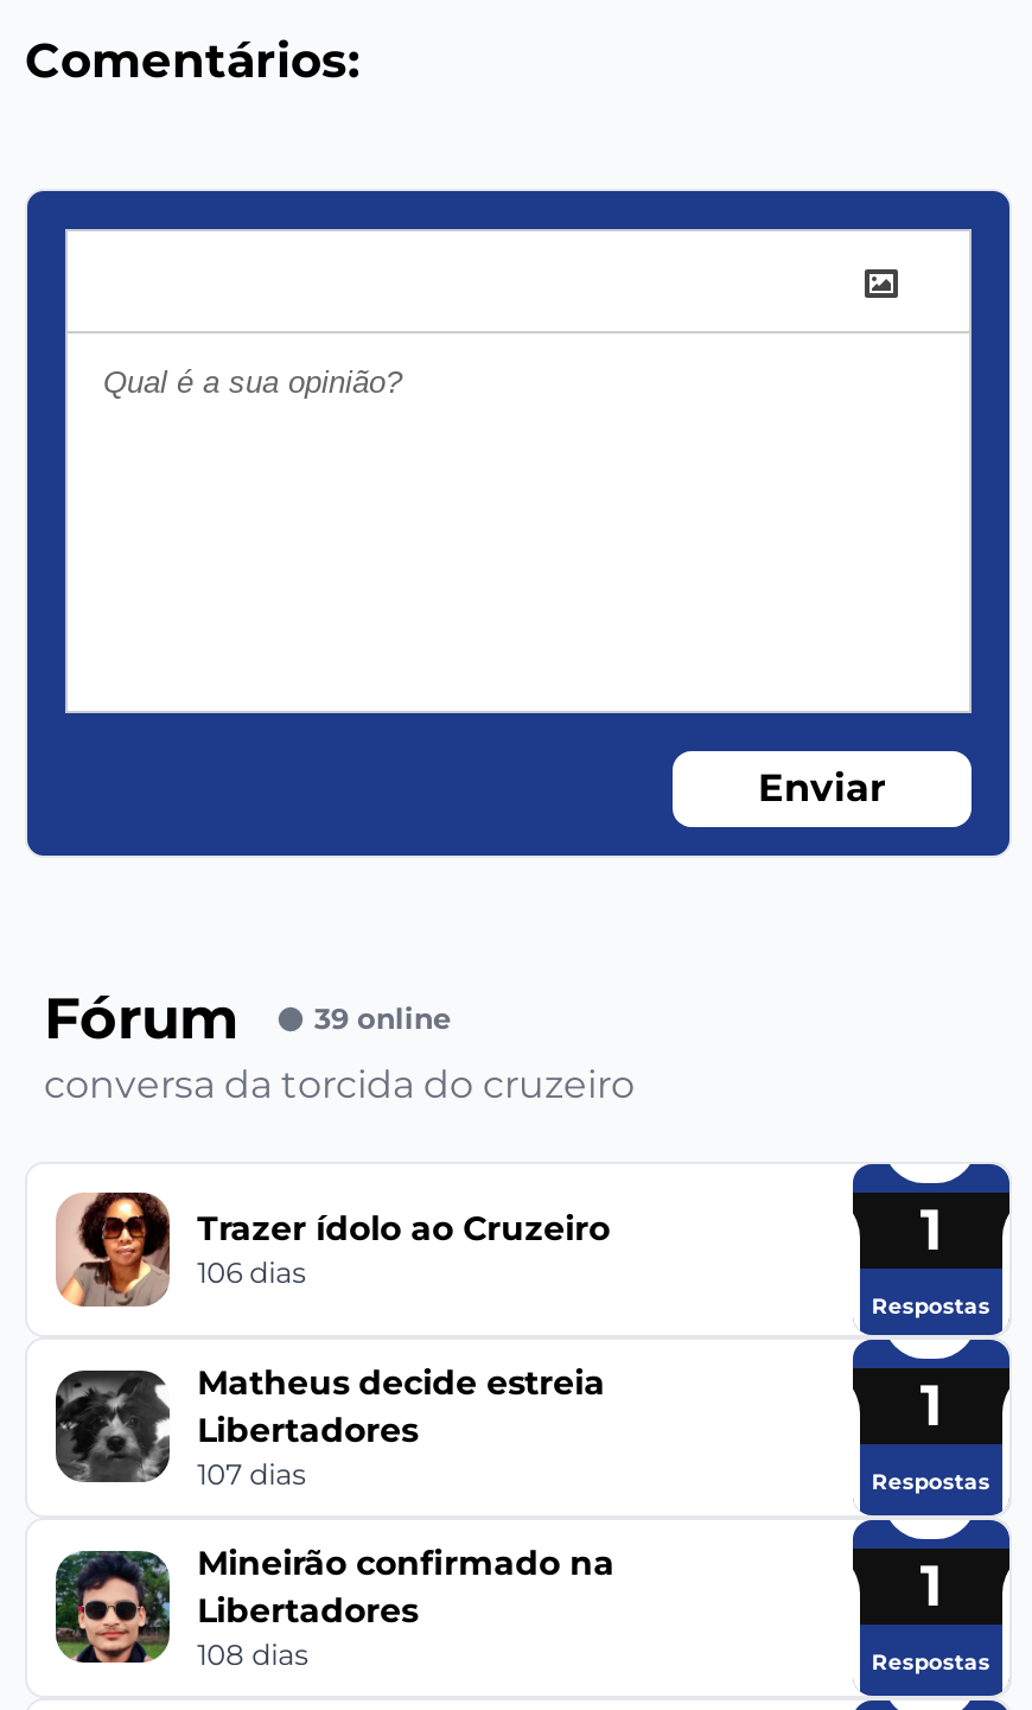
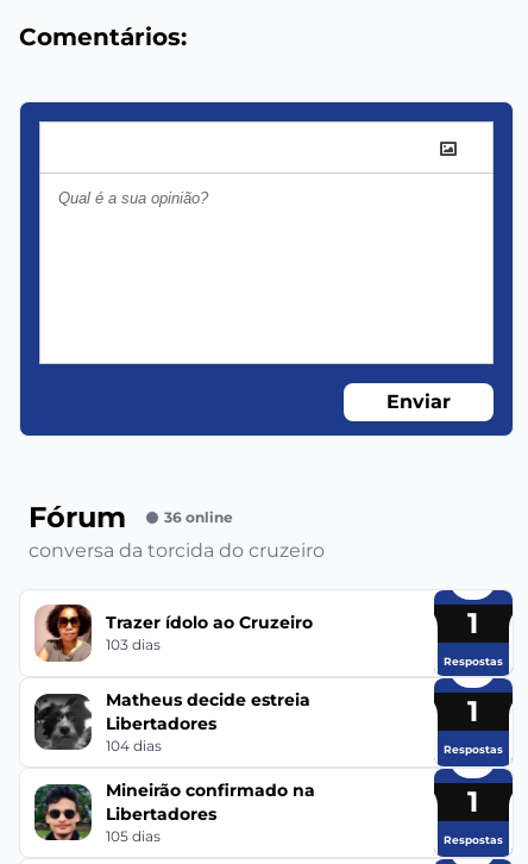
- 39 online
+ 36 online

- 106 dias
+ 103 dias

- 107 dias
+ 104 dias

- 108 dias
+ 105 dias
